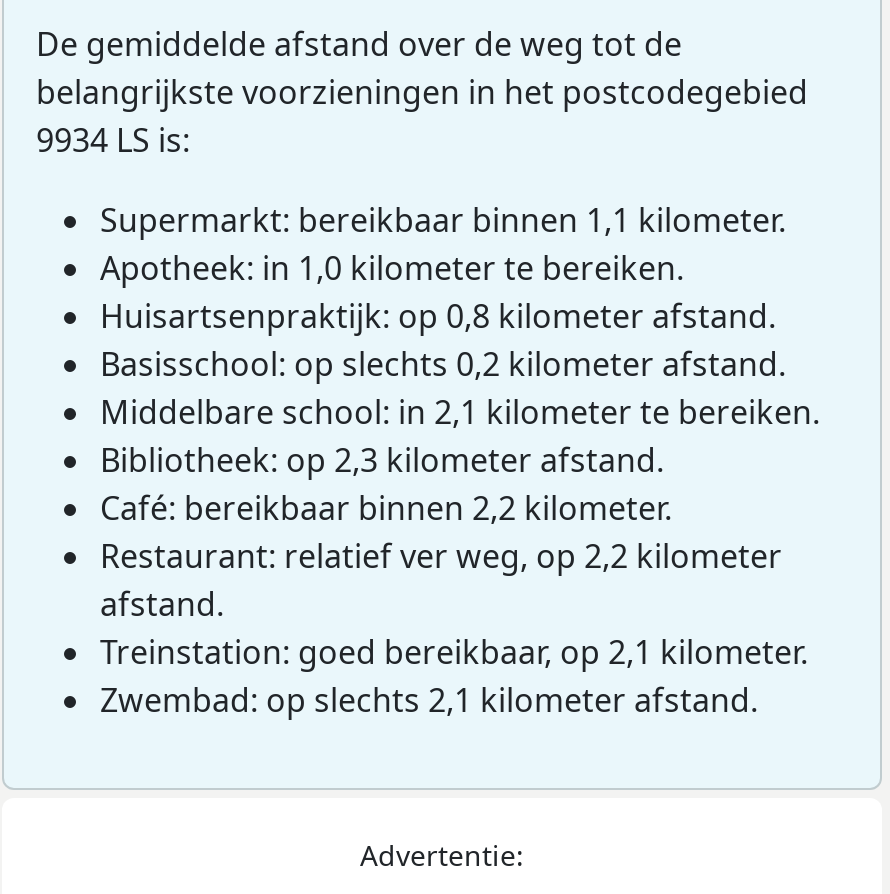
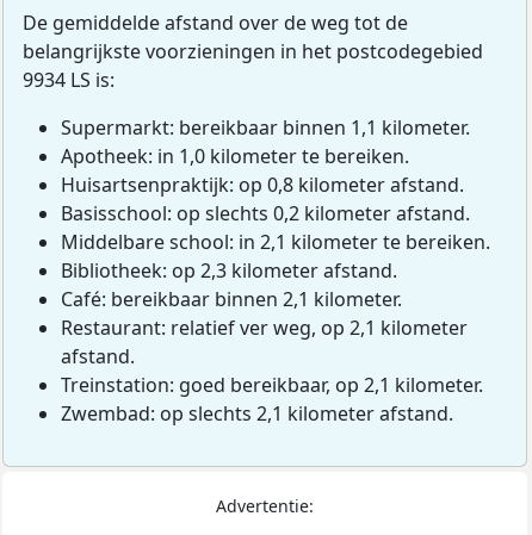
- Café: bereikbaar binnen 2,2 kilometer.
+ Café: bereikbaar binnen 2,1 kilometer.

- Restaurant: relatief ver weg, op 2,2 kilometer
+ Restaurant: relatief ver weg, op 2,1 kilometer
